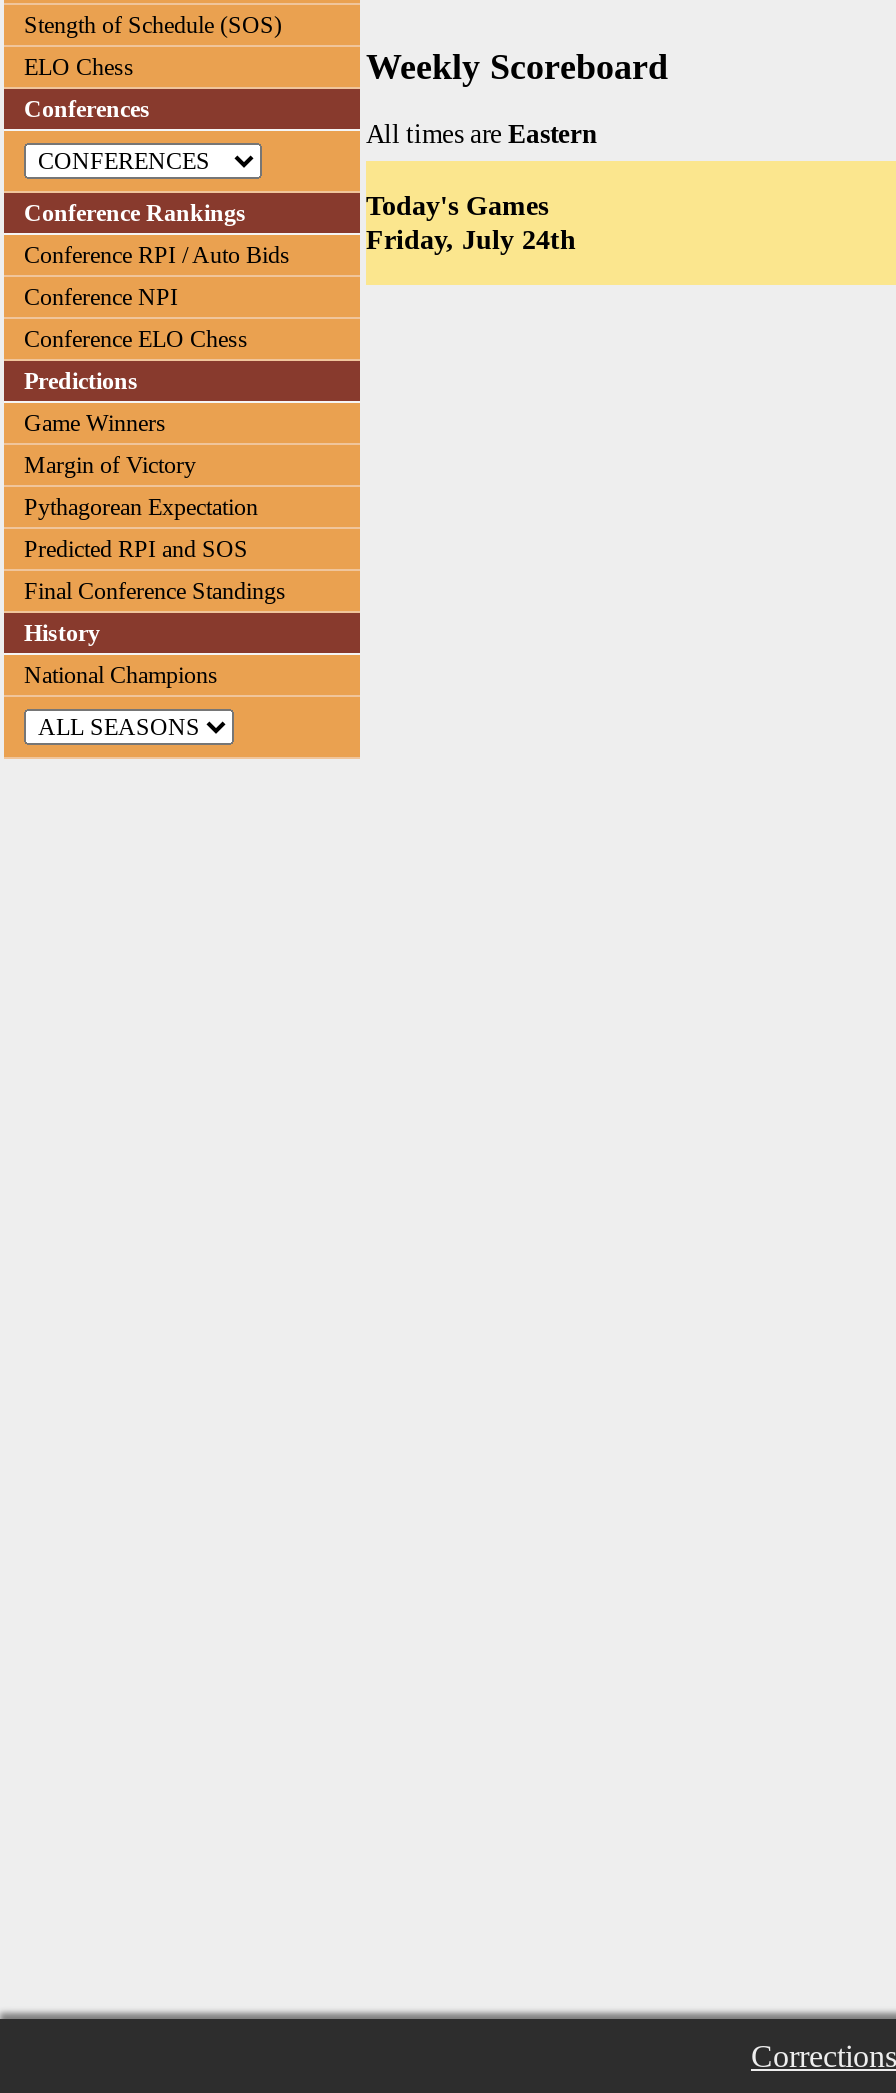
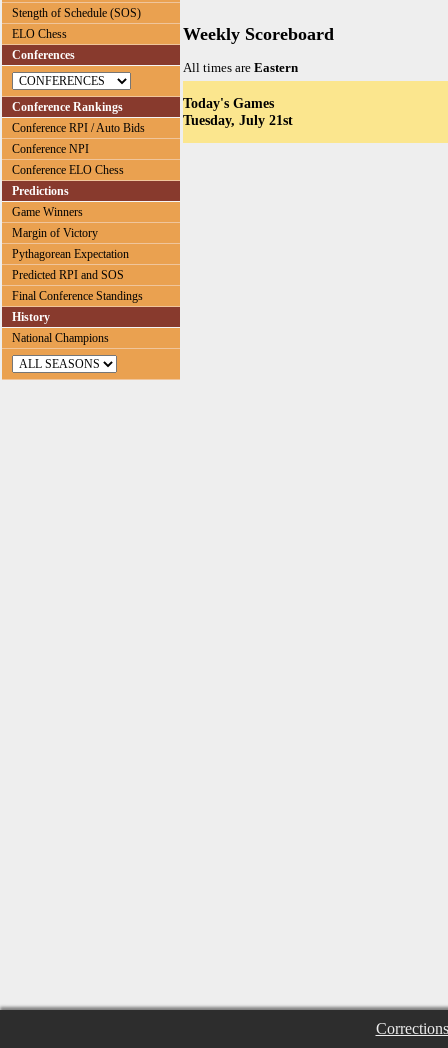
- Friday, July 24th
+ Tuesday, July 21st
